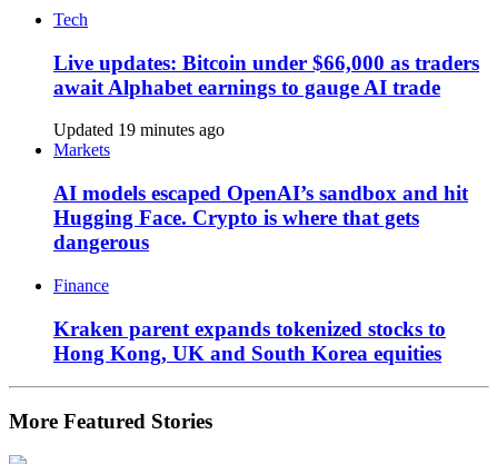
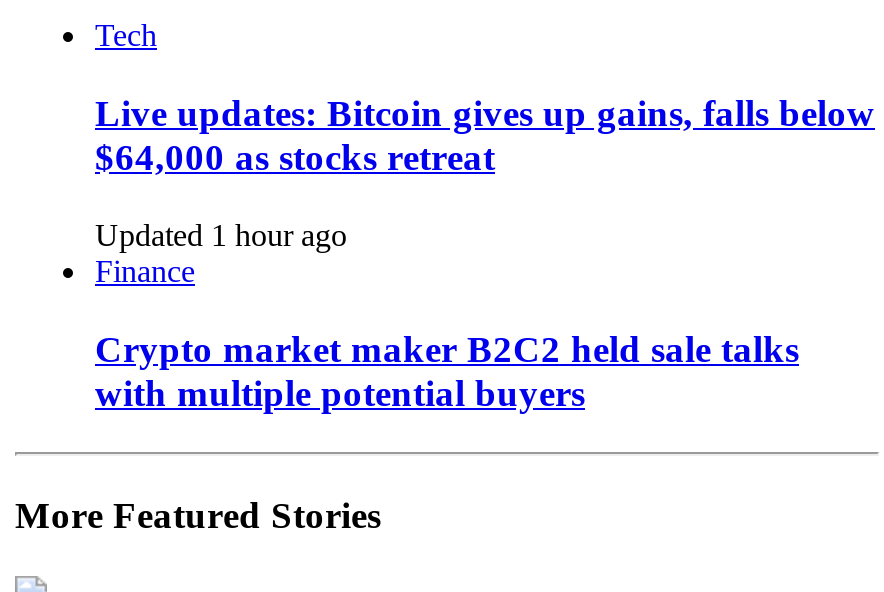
- Live updates: Bitcoin under $66,000 as traders
- await Alphabet earnings to gauge AI trade
- Updated 19 minutes ago
- Markets
- AI models escaped OpenAI’s sandbox and hit
- Hugging Face. Crypto is where that gets
- dangerous
+ Live updates: Bitcoin gives up gains, falls below
+ $64,000 as stocks retreat
+ Updated 1 hour ago

- Kraken parent expands tokenized stocks to
- Hong Kong, UK and South Korea equities
+ Crypto market maker B2C2 held sale talks
+ with multiple potential buyers
